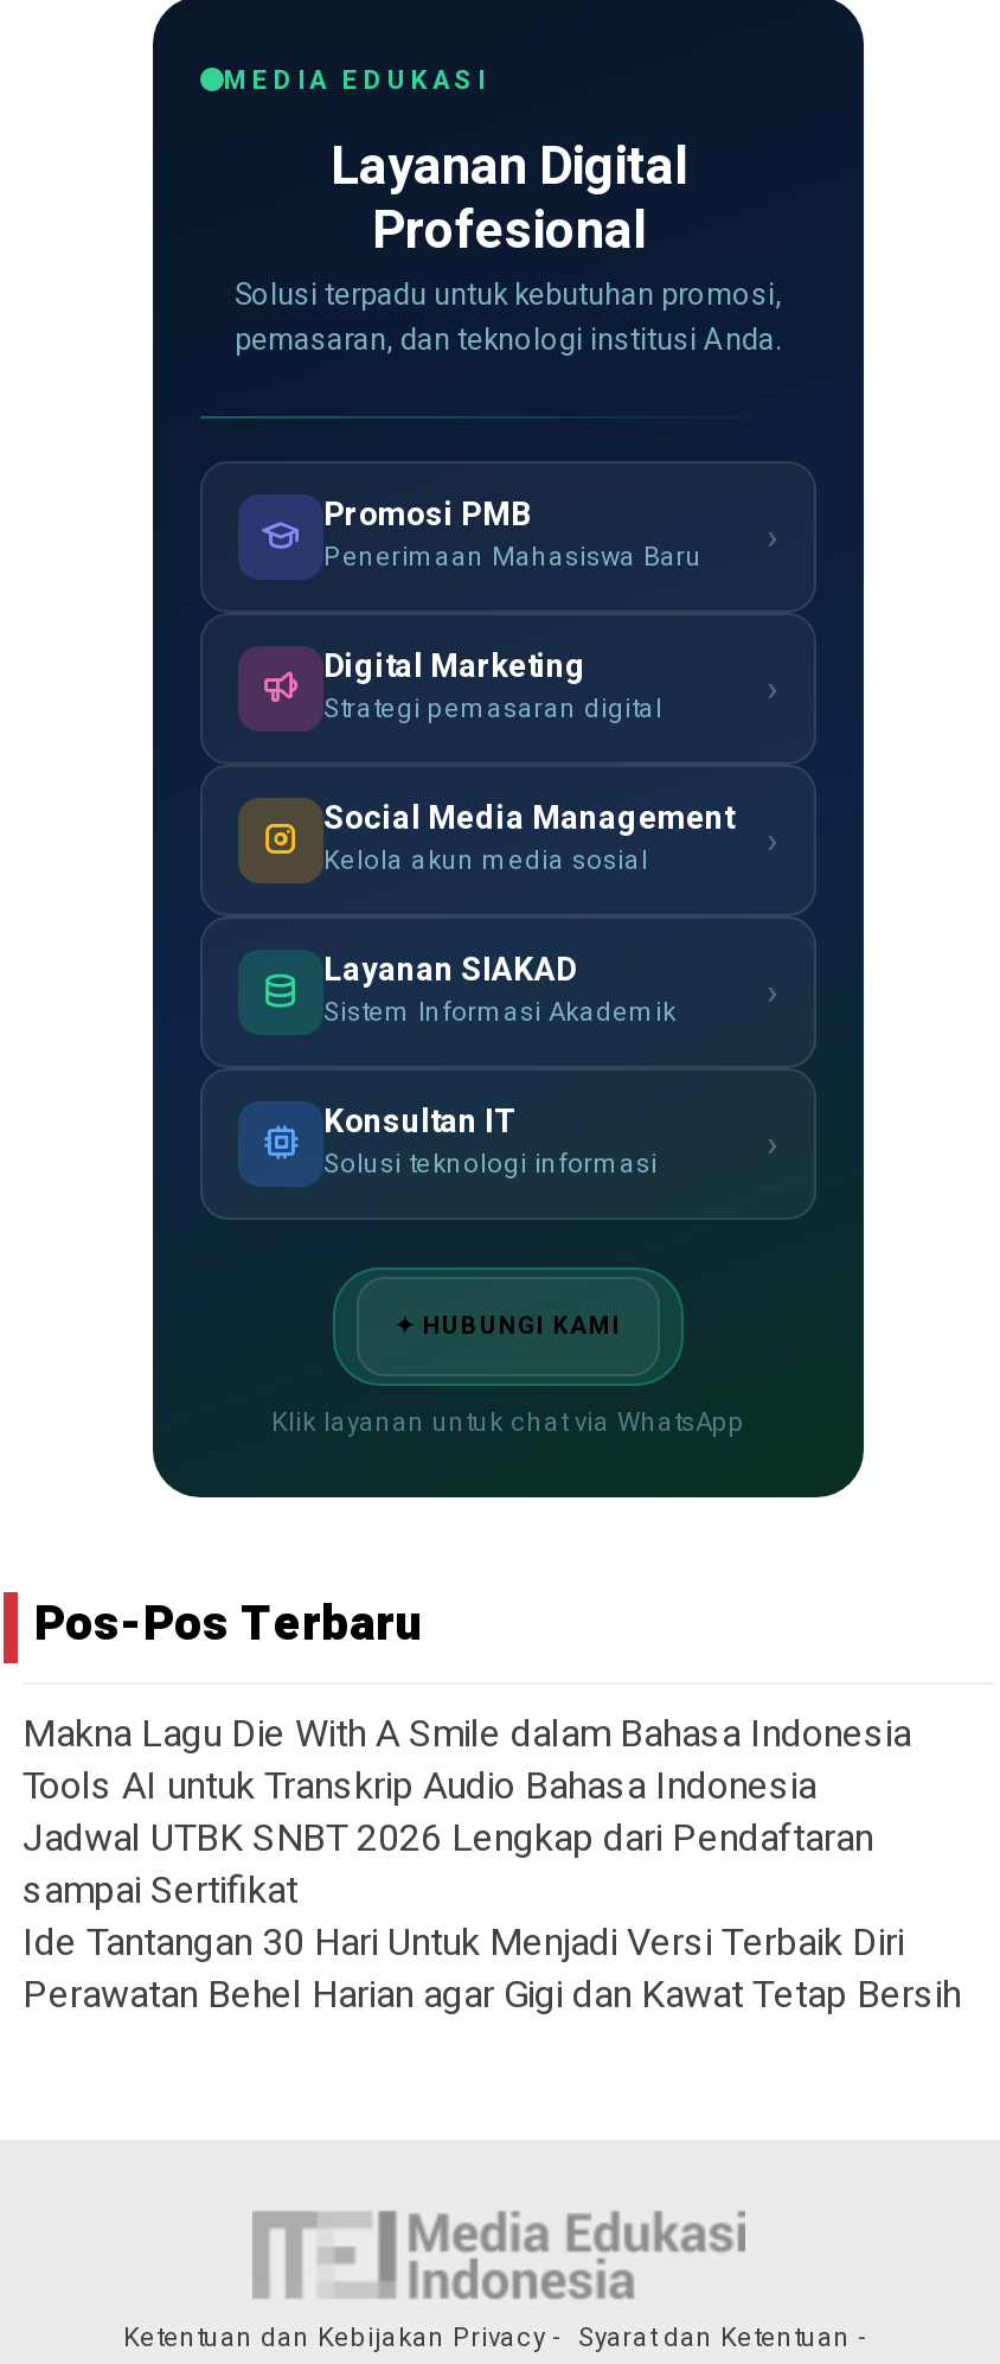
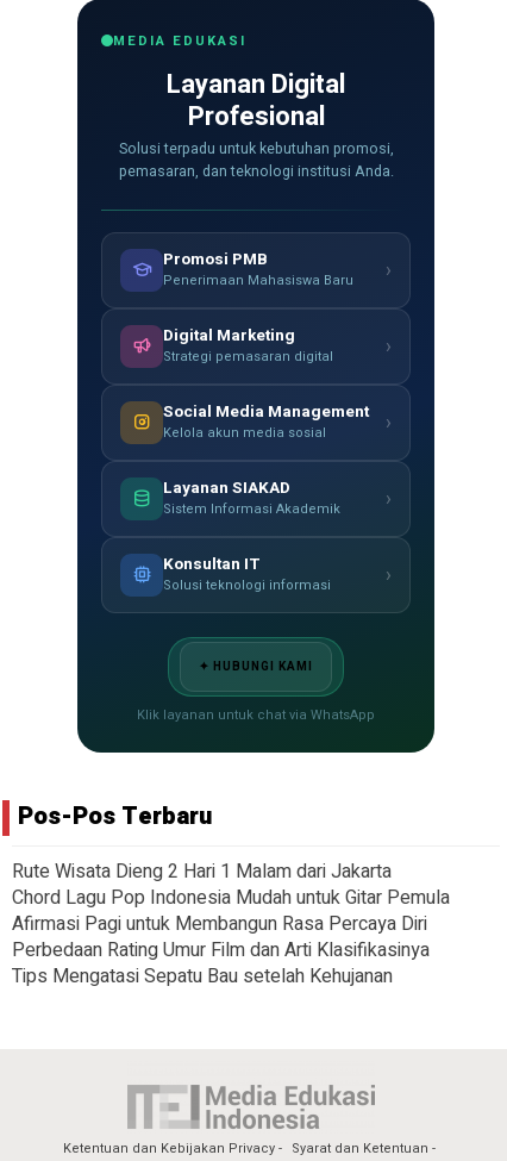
- Makna Lagu Die With A Smile dalam Bahasa Indonesia
- Tools AI untuk Transkrip Audio Bahasa Indonesia
- Jadwal UTBK SNBT 2026 Lengkap dari Pendaftaran
- sampai Sertifikat
- Ide Tantangan 30 Hari Untuk Menjadi Versi Terbaik Diri
- Perawatan Behel Harian agar Gigi dan Kawat Tetap Bersih
+ Rute Wisata Dieng 2 Hari 1 Malam dari Jakarta
+ Chord Lagu Pop Indonesia Mudah untuk Gitar Pemula
+ Afirmasi Pagi untuk Membangun Rasa Percaya Diri
+ Perbedaan Rating Umur Film dan Arti Klasifikasinya
+ Tips Mengatasi Sepatu Bau setelah Kehujanan
